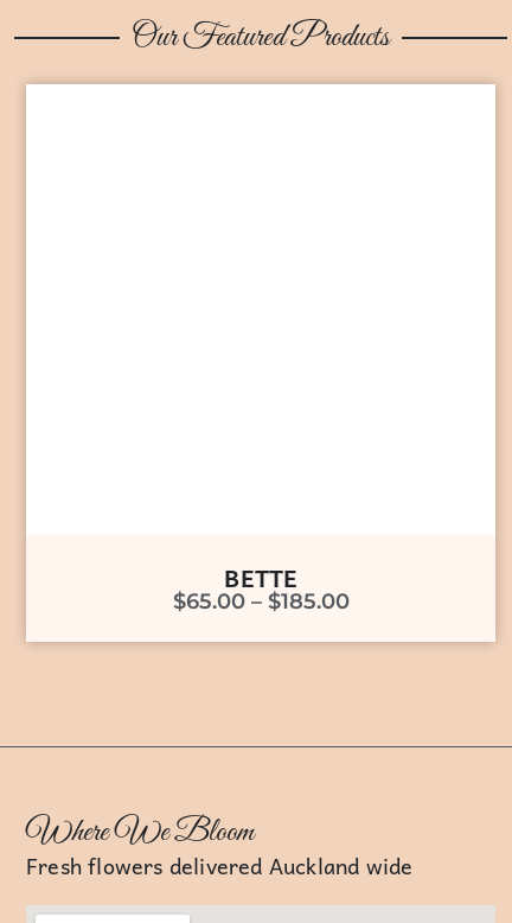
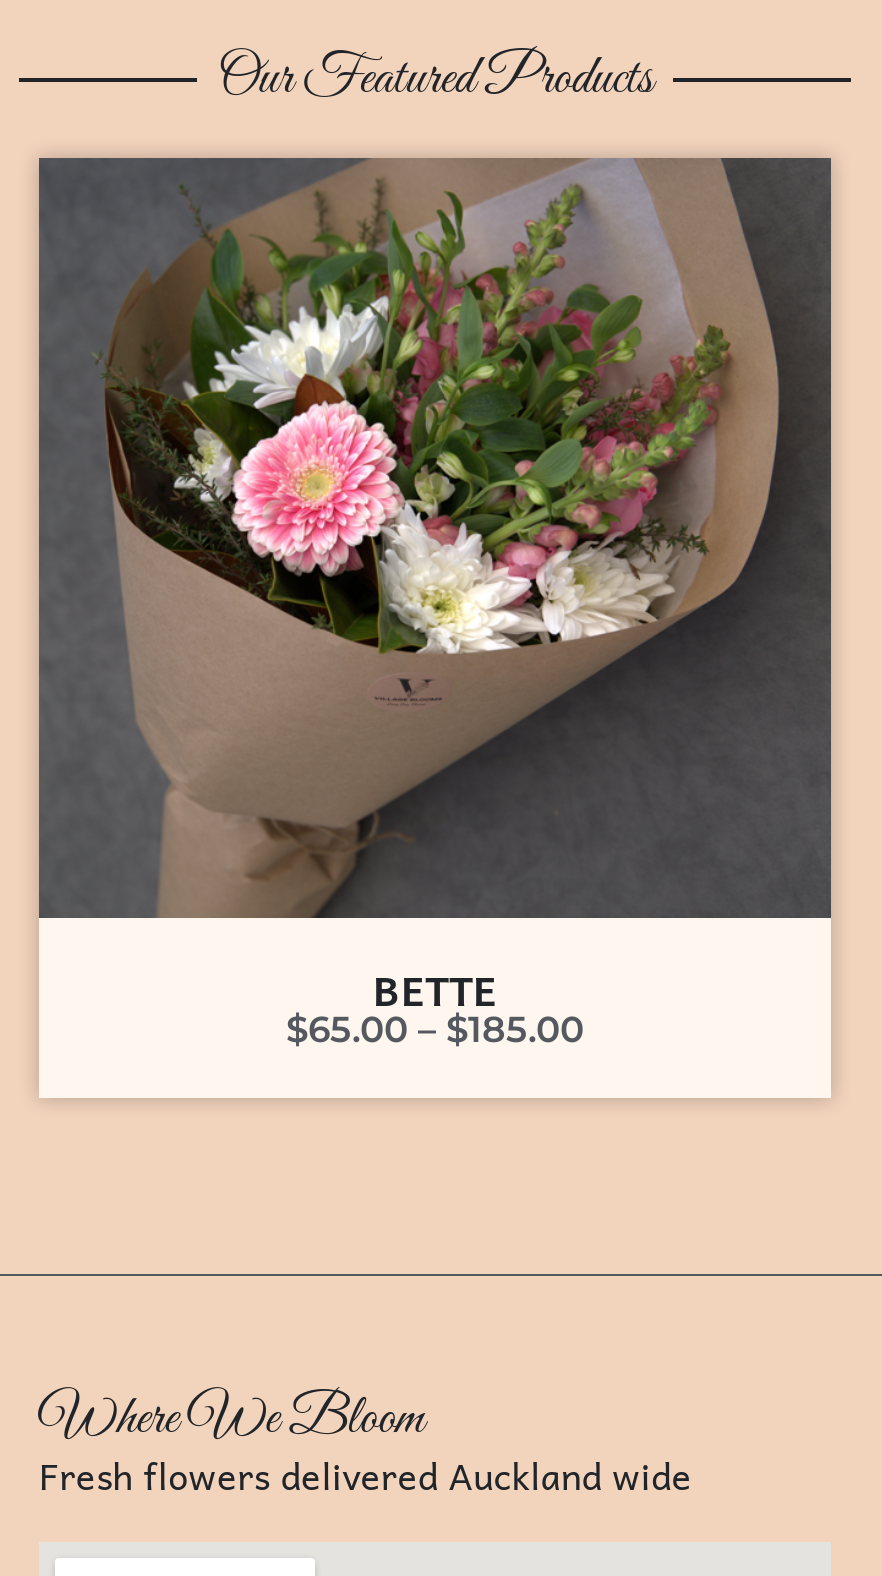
+ [image]
